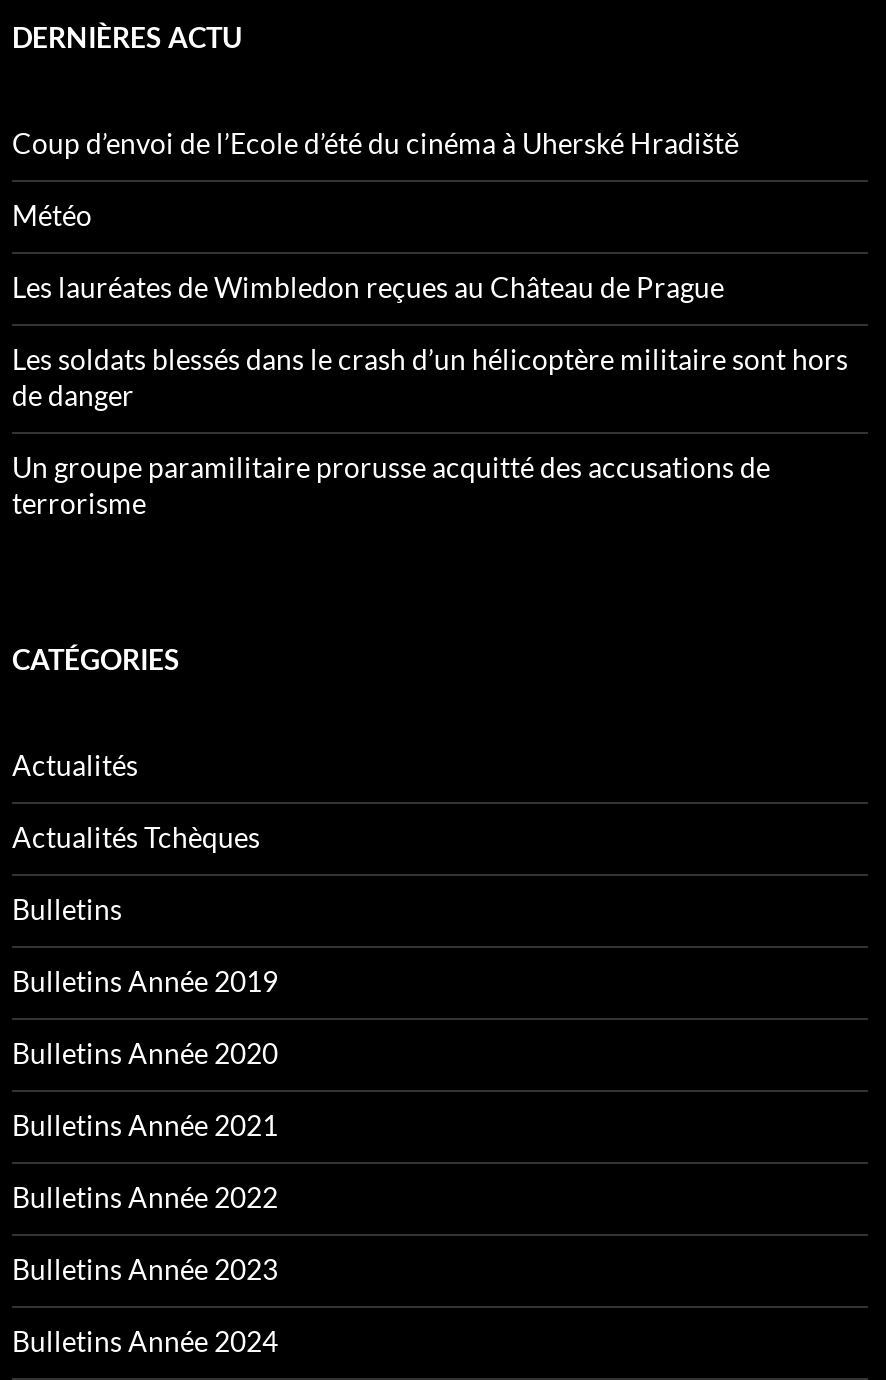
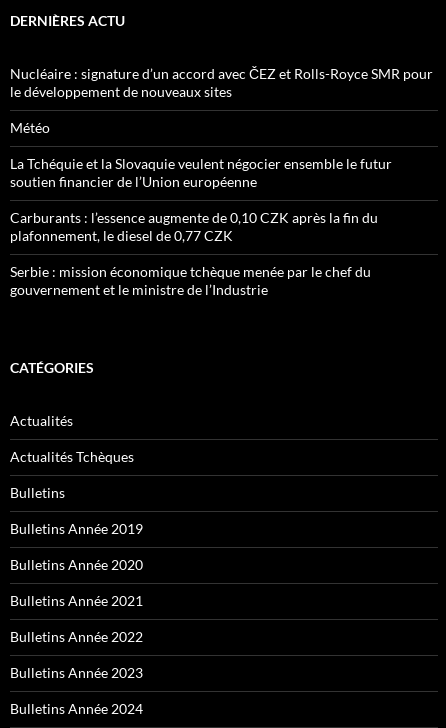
- Coup d’envoi de l’Ecole d’été du cinéma à Uherské Hradiště
+ Nucléaire : signature d’un accord avec ČEZ et Rolls-Royce SMR pour
+ le développement de nouveaux sites

- Les lauréates de Wimbledon reçues au Château de Prague
+ La Tchéquie et la Slovaquie veulent négocier ensemble le futur
+ soutien financier de l’Union européenne

- Les soldats blessés dans le crash d’un hélicoptère militaire sont hors
- de danger
+ Carburants : l’essence augmente de 0,10 CZK après la fin du
+ plafonnement, le diesel de 0,77 CZK

- Un groupe paramilitaire prorusse acquitté des accusations de
- terrorisme
+ Serbie : mission économique tchèque menée par le chef du
+ gouvernement et le ministre de l’Industrie
